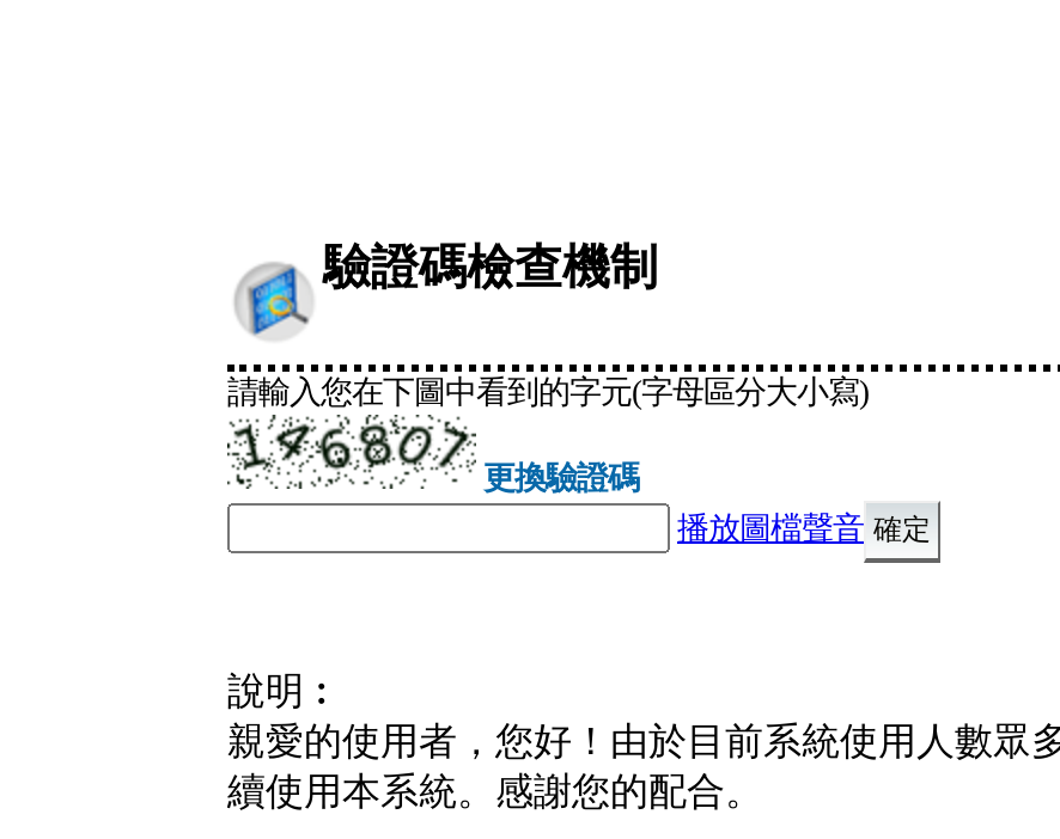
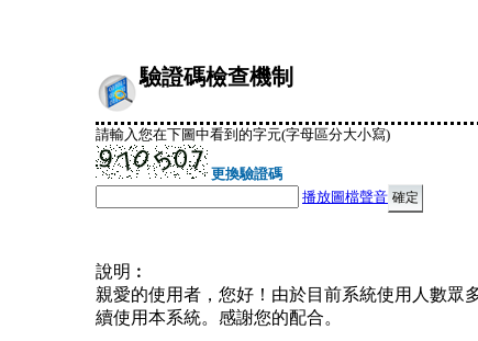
- [image]
+ [image]
